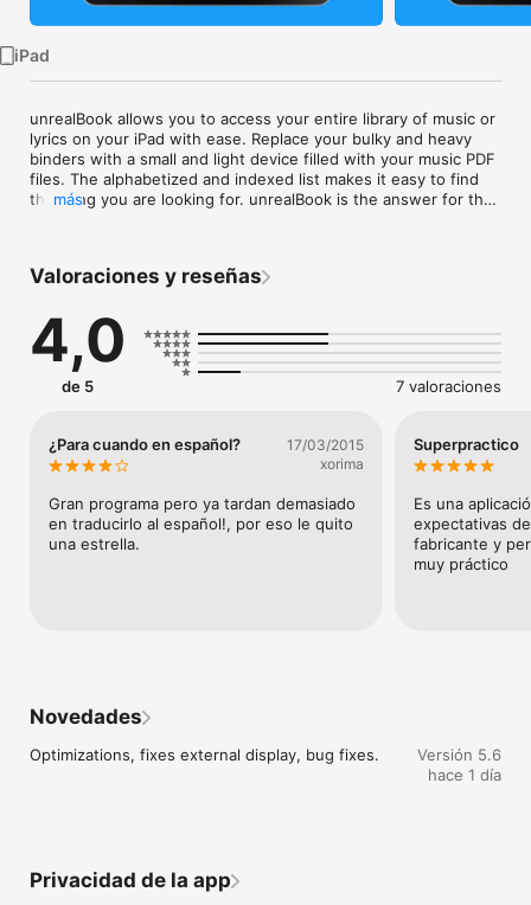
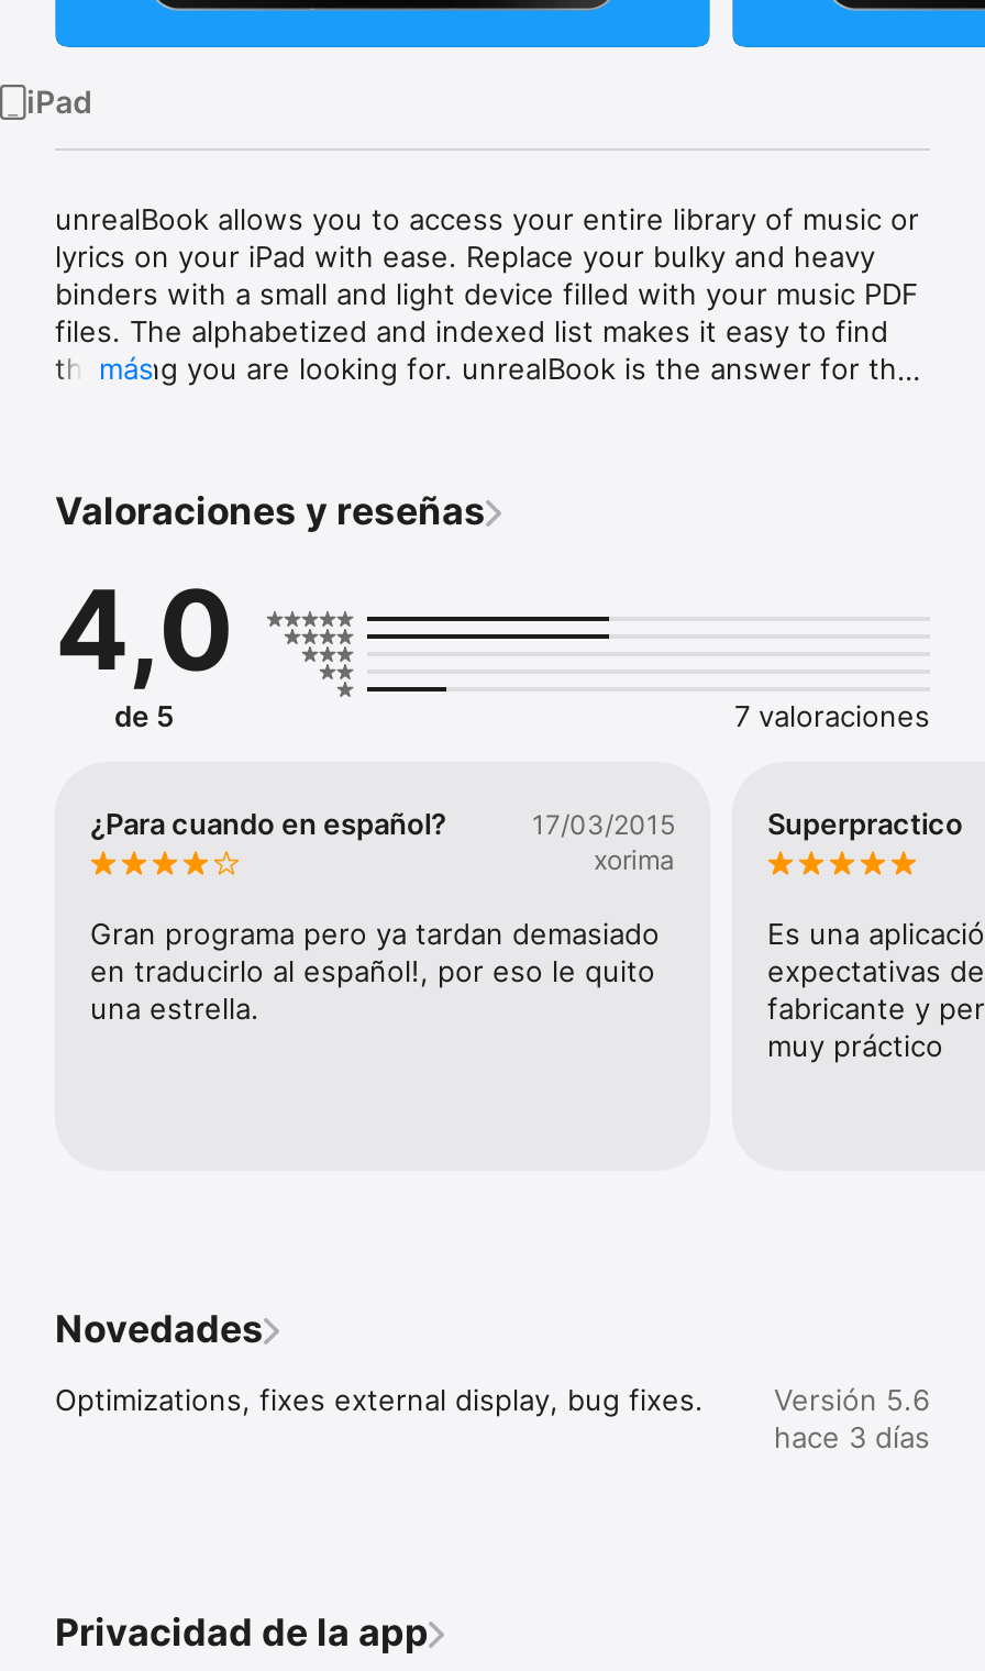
- hace 1 día
+ hace 3 días
